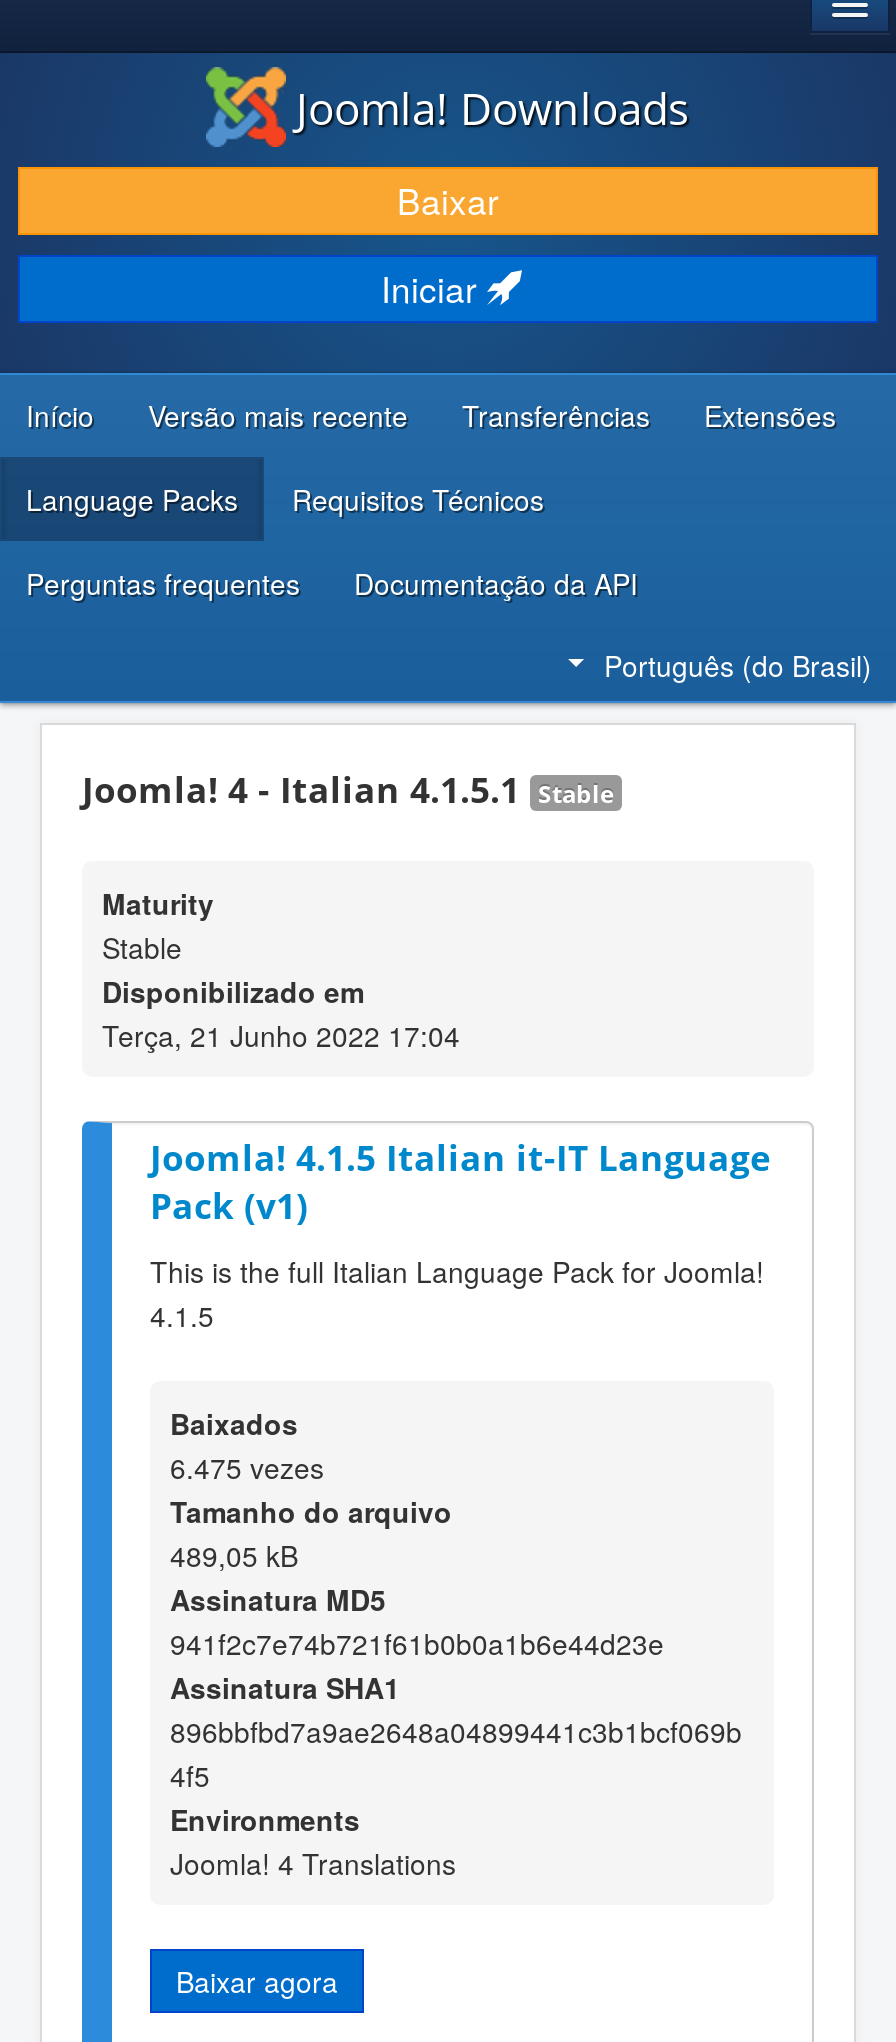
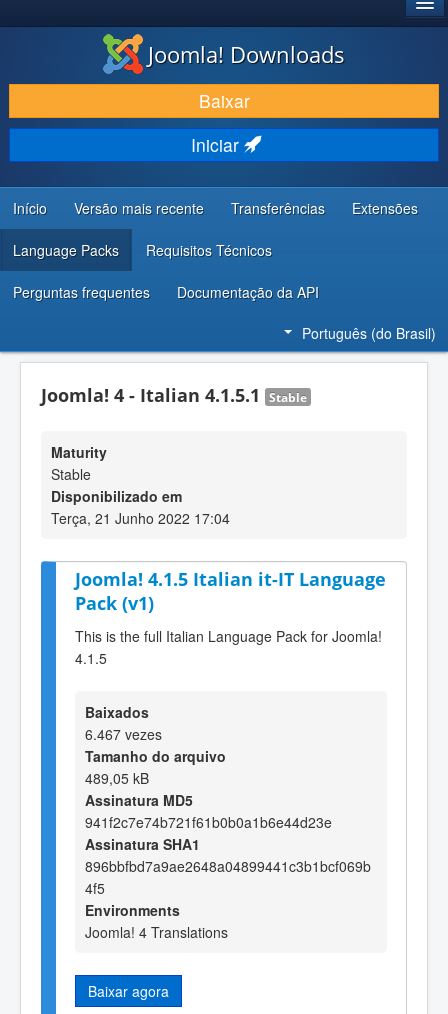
- 6.475 vezes
+ 6.467 vezes
